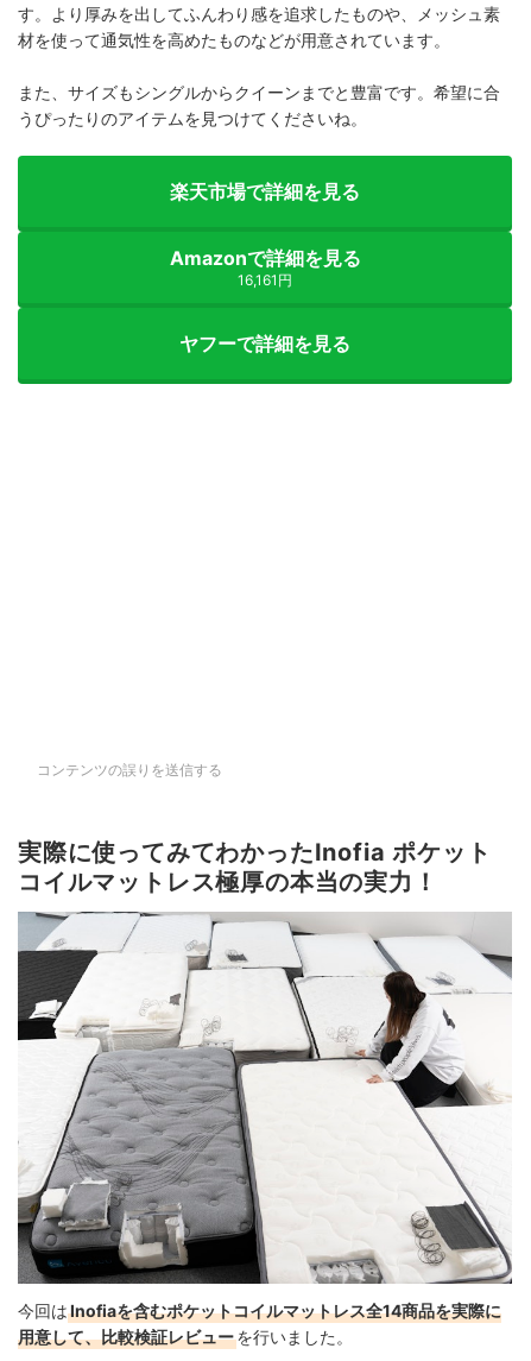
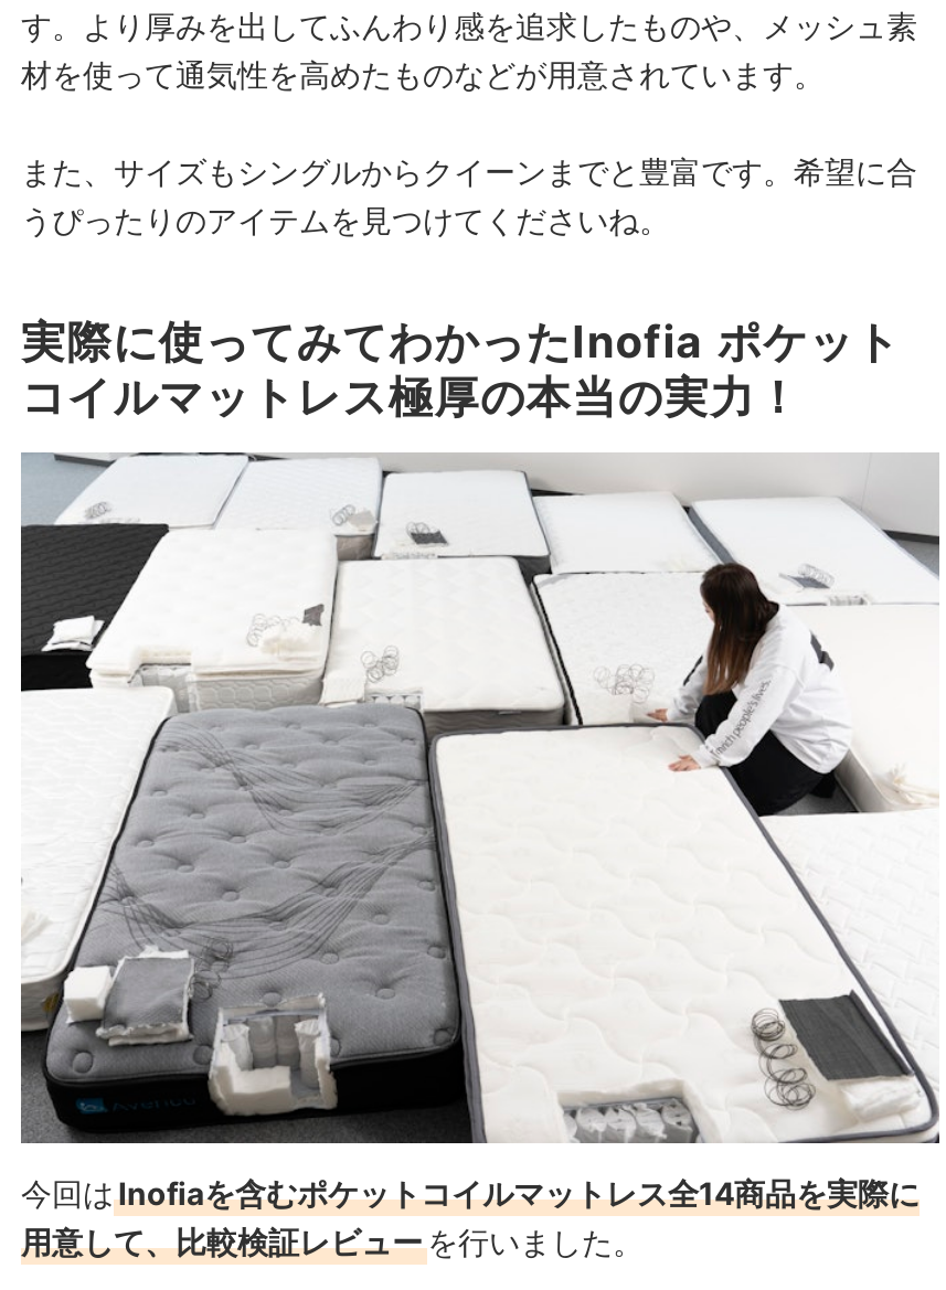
- [image]
- 楽天市場で詳細を見る
- Amazonで詳細を見る
- 16,161円
- ヤフーで詳細を見る

- コンテンツの誤りを送信する
